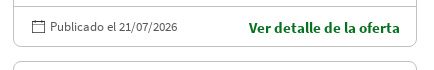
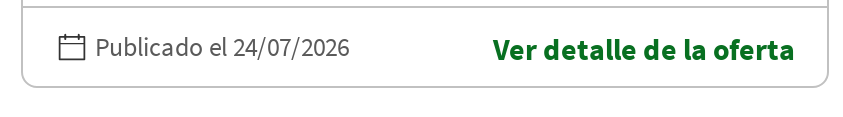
- Publicado el 21/07/2026
+ Publicado el 24/07/2026
